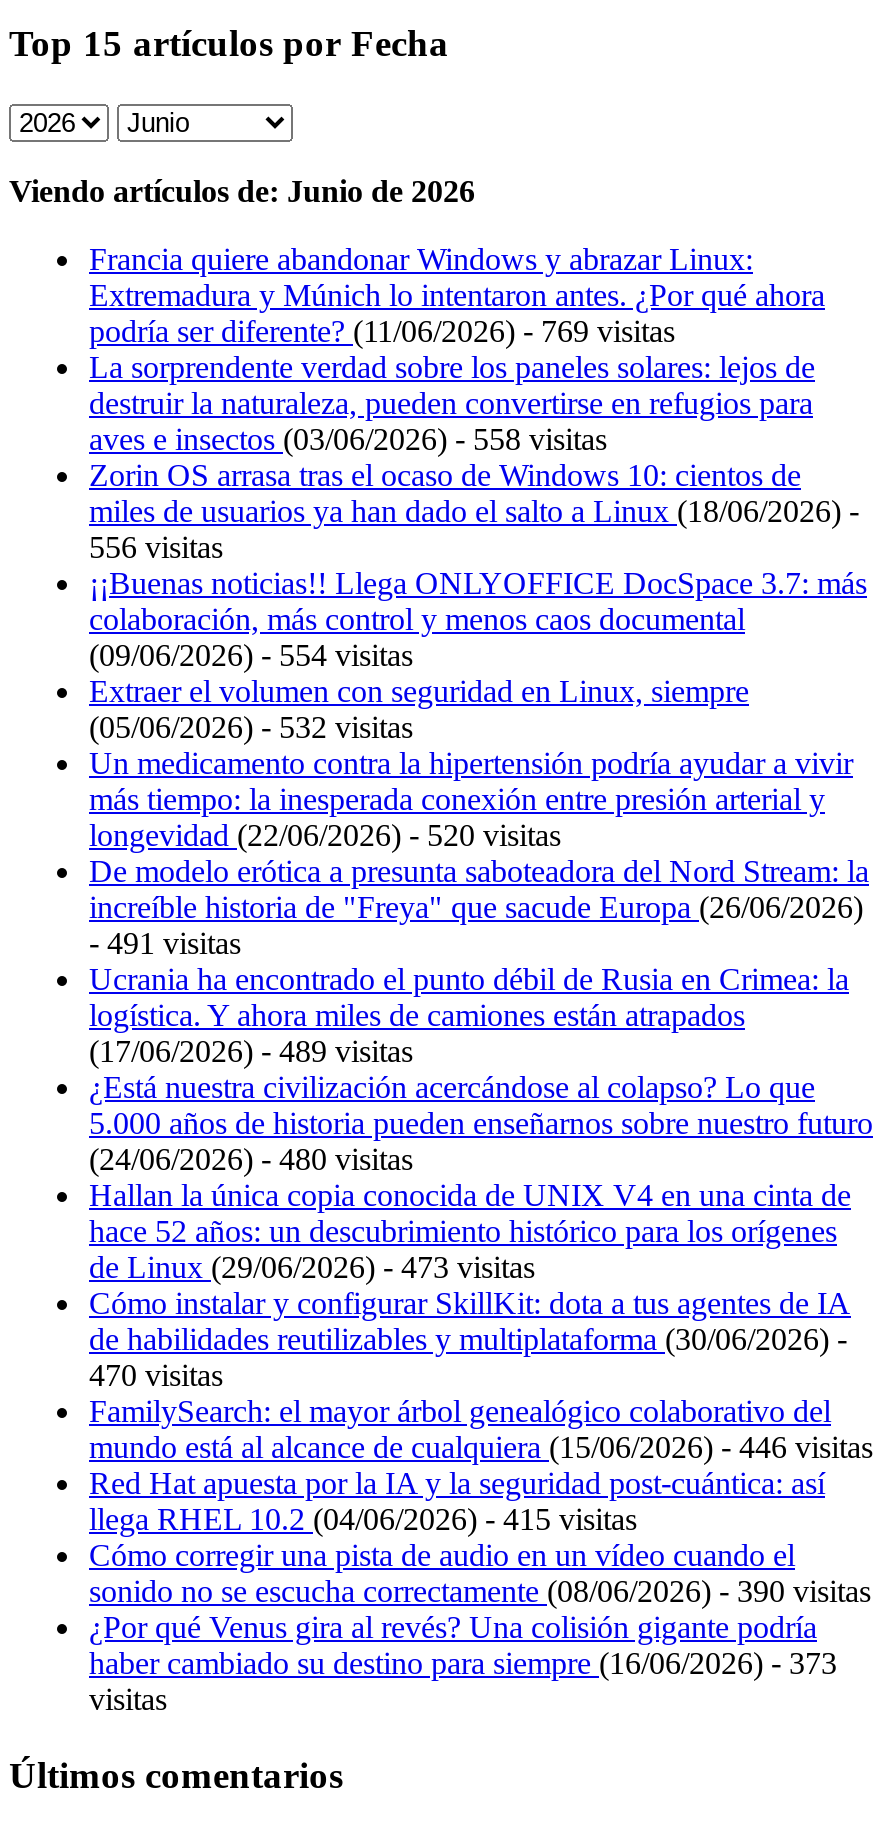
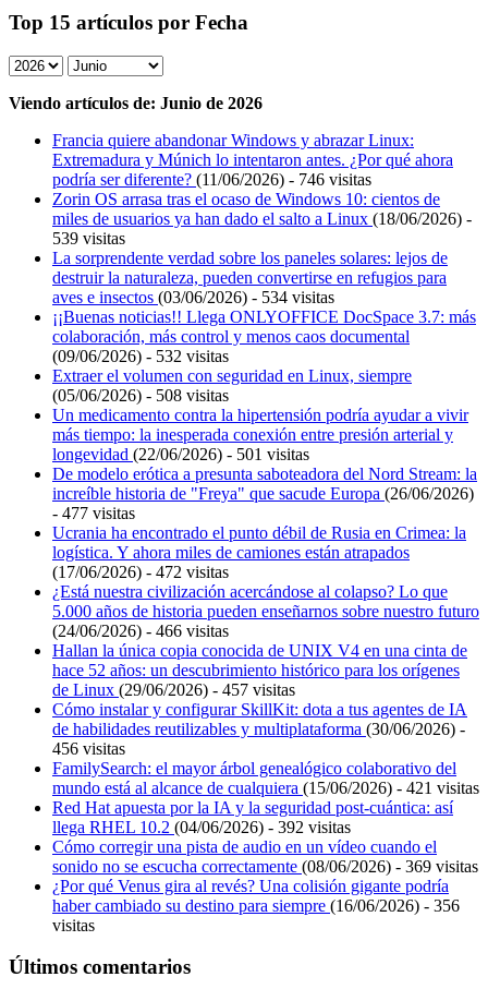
- podría ser diferente? (11/06/2026) - 769 visitas
- aves e insectos (03/06/2026) - 558 visitas
+ podría ser diferente? (11/06/2026) - 746 visitas

moved down: La sorprendente verdad sobre los paneles solares: lejos de | destruir la naturaleza, pueden convertirse en refugios para

moved up: Zorin OS arrasa tras el ocaso de Windows 10: cientos de | miles de usuarios ya han dado el salto a Linux (18/06/2026) -

- 556 visitas
+ 539 visitas
+ aves e insectos (03/06/2026) - 534 visitas

- (09/06/2026) - 554 visitas
+ (09/06/2026) - 532 visitas

- (05/06/2026) - 532 visitas
+ (05/06/2026) - 508 visitas

- longevidad (22/06/2026) - 520 visitas
+ longevidad (22/06/2026) - 501 visitas

- - 491 visitas
+ - 477 visitas

- (17/06/2026) - 489 visitas
+ (17/06/2026) - 472 visitas

- (24/06/2026) - 480 visitas
+ (24/06/2026) - 466 visitas

- de Linux (29/06/2026) - 473 visitas
+ de Linux (29/06/2026) - 457 visitas

- 470 visitas
+ 456 visitas

- mundo está al alcance de cualquiera (15/06/2026) - 446 visitas
+ mundo está al alcance de cualquiera (15/06/2026) - 421 visitas

- llega RHEL 10.2(04/06/2026) - 415 visitas
+ llega RHEL 10.2(04/06/2026) - 392 visitas

- sonido no se escucha correctamente (08/06/2026) - 390 visitas
+ sonido no se escucha correctamente (08/06/2026) - 369 visitas

- haber cambiado su destino para siempre (16/06/2026) - 373
+ haber cambiado su destino para siempre (16/06/2026) - 356
